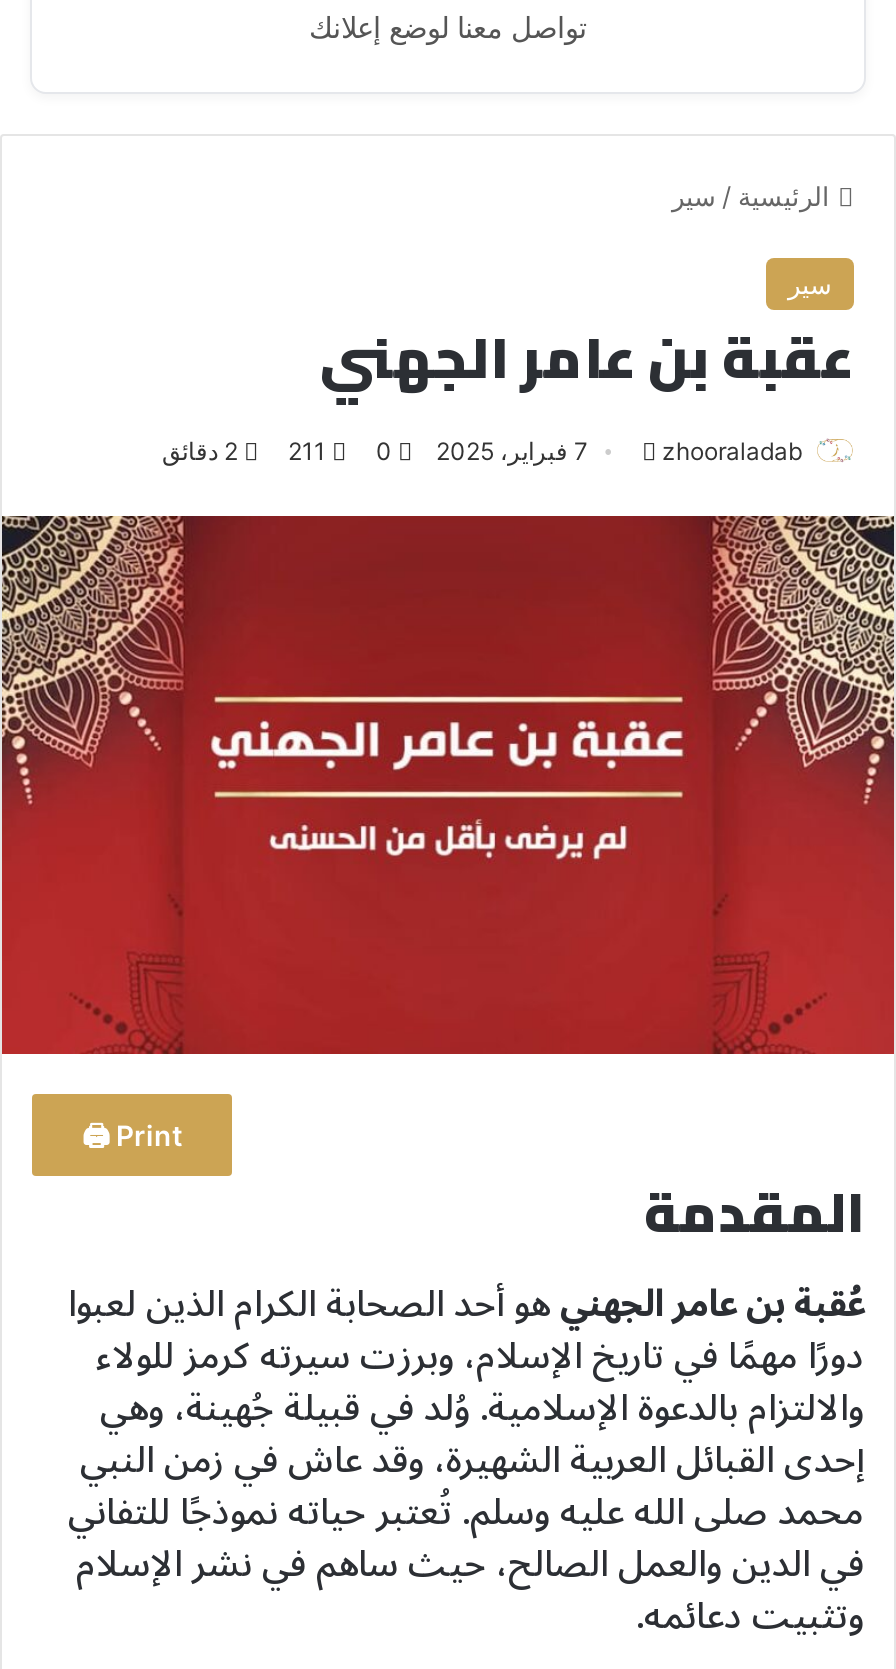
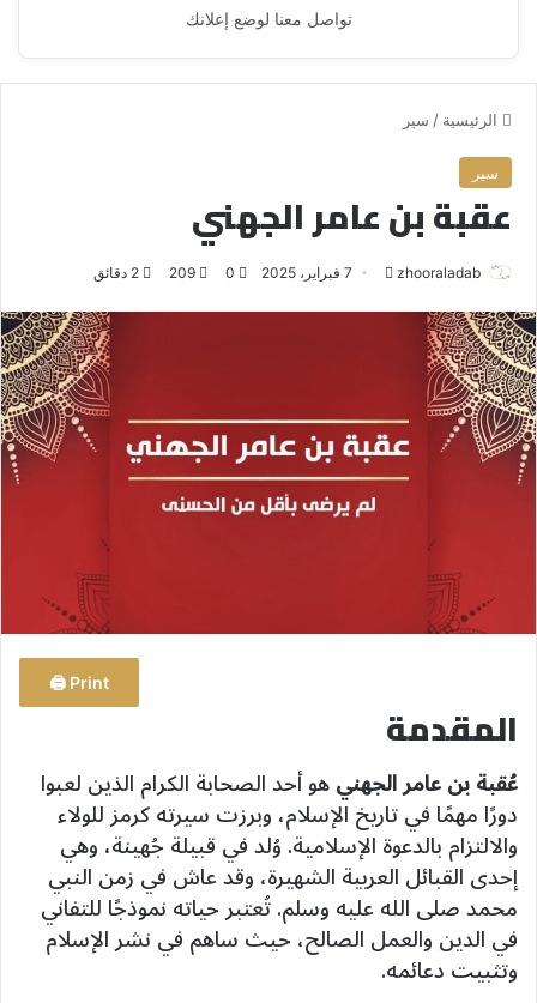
- 211
+ 209
